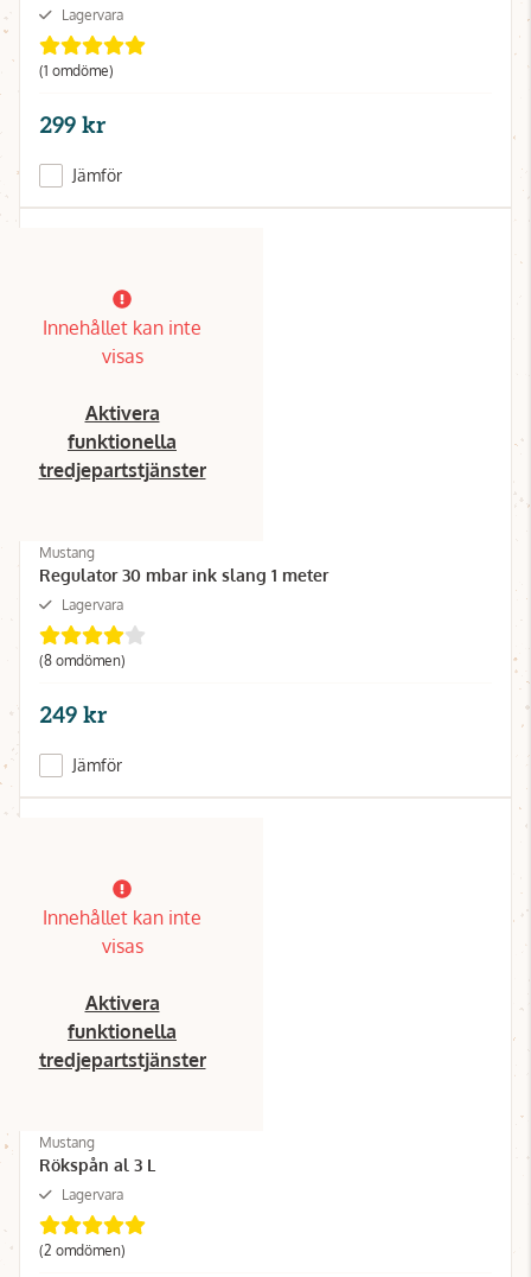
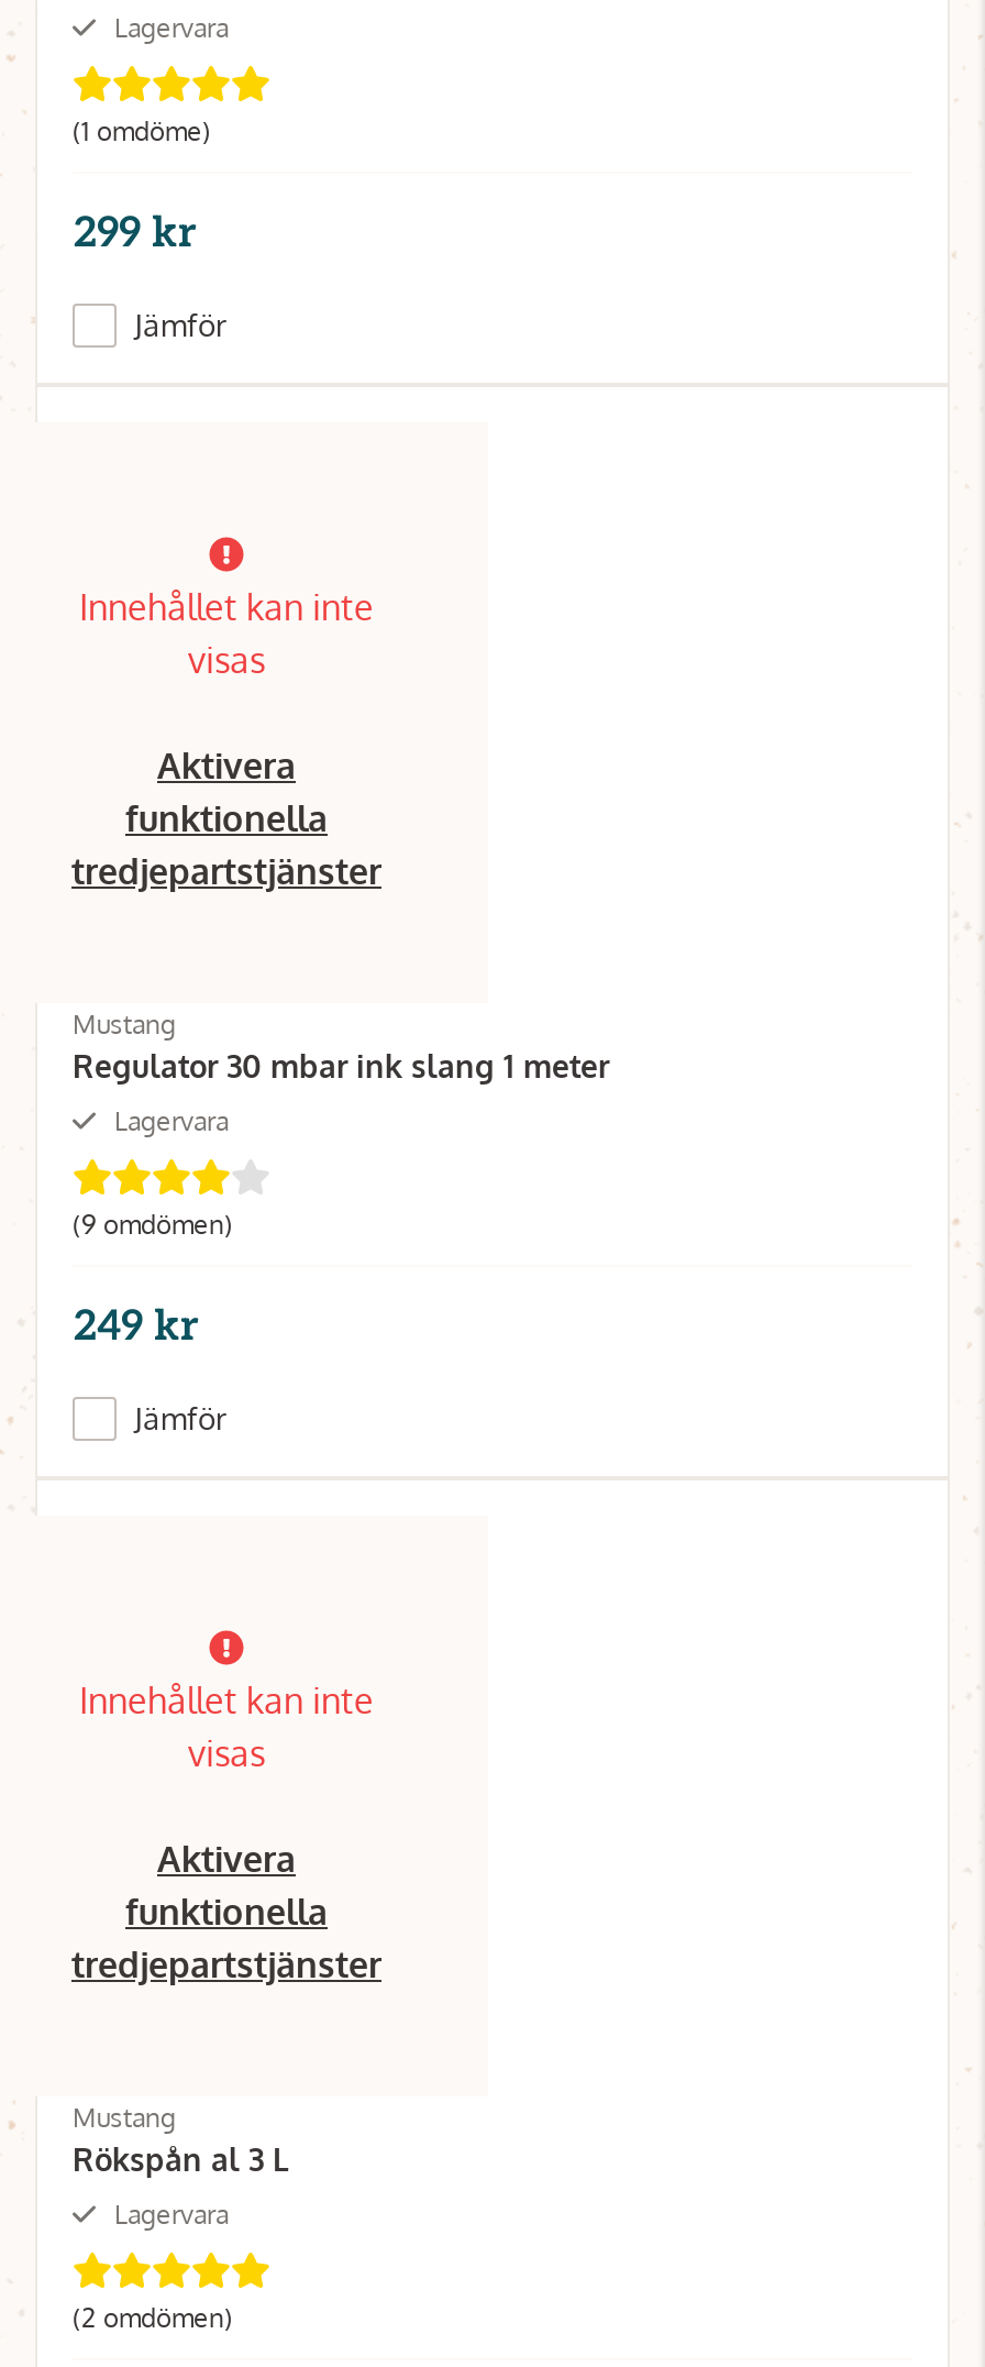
- (8 omdömen)
+ (9 omdömen)
